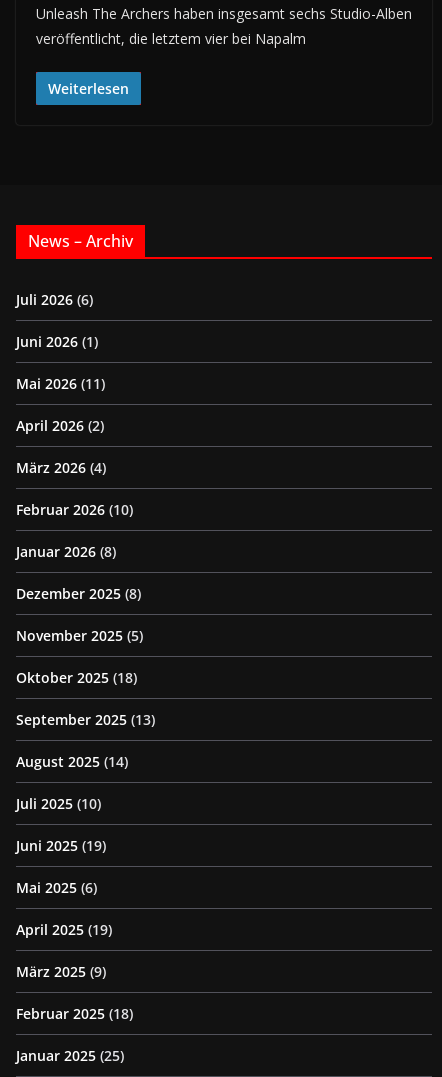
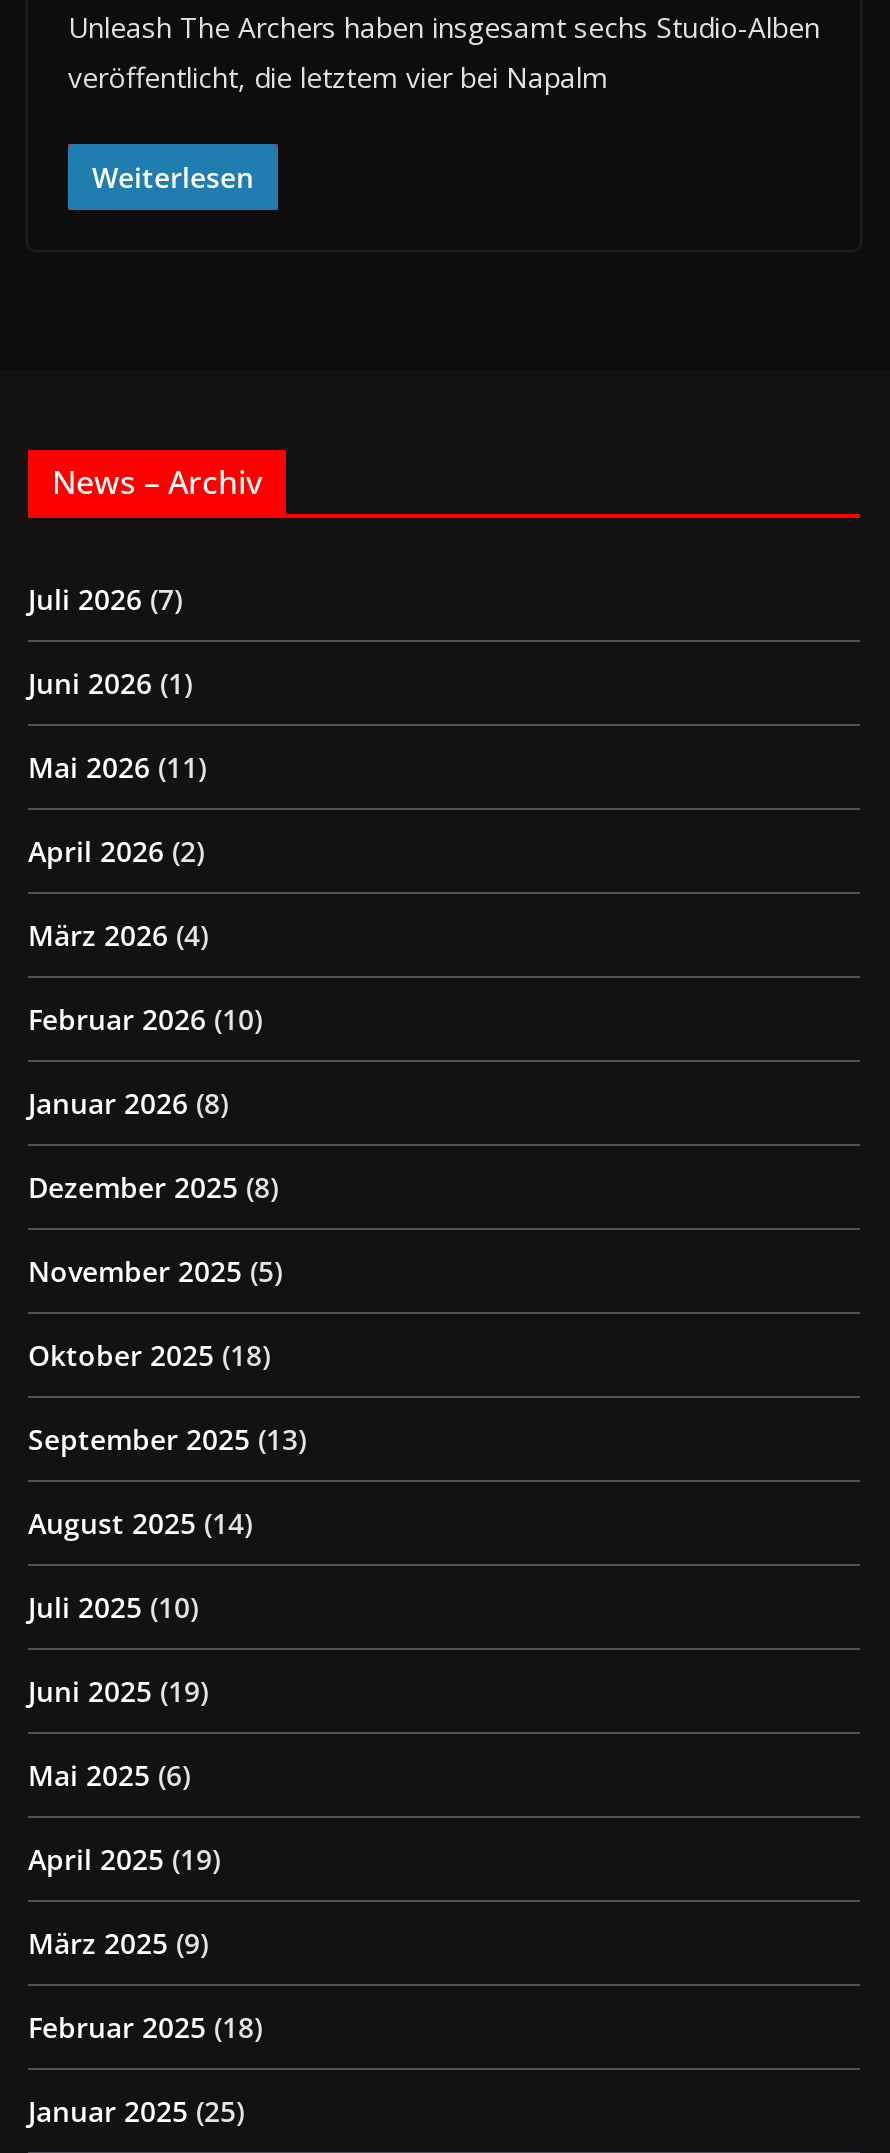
- Juli 2026 (6)
+ Juli 2026 (7)
